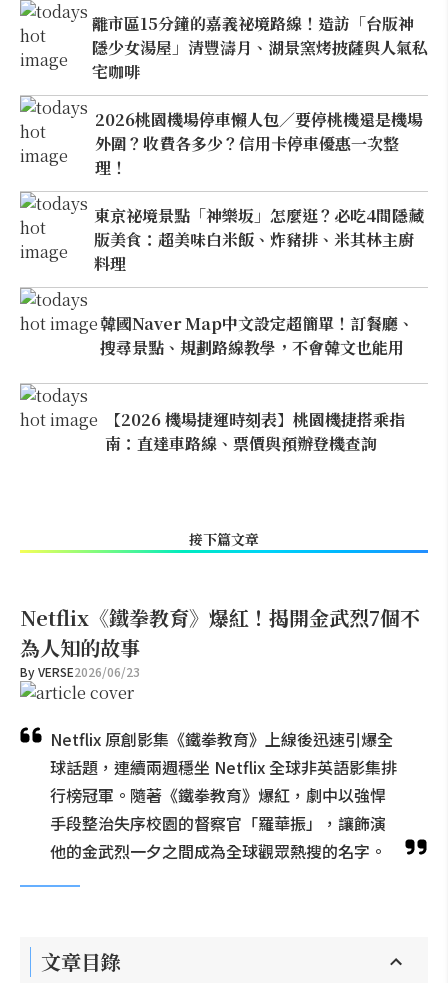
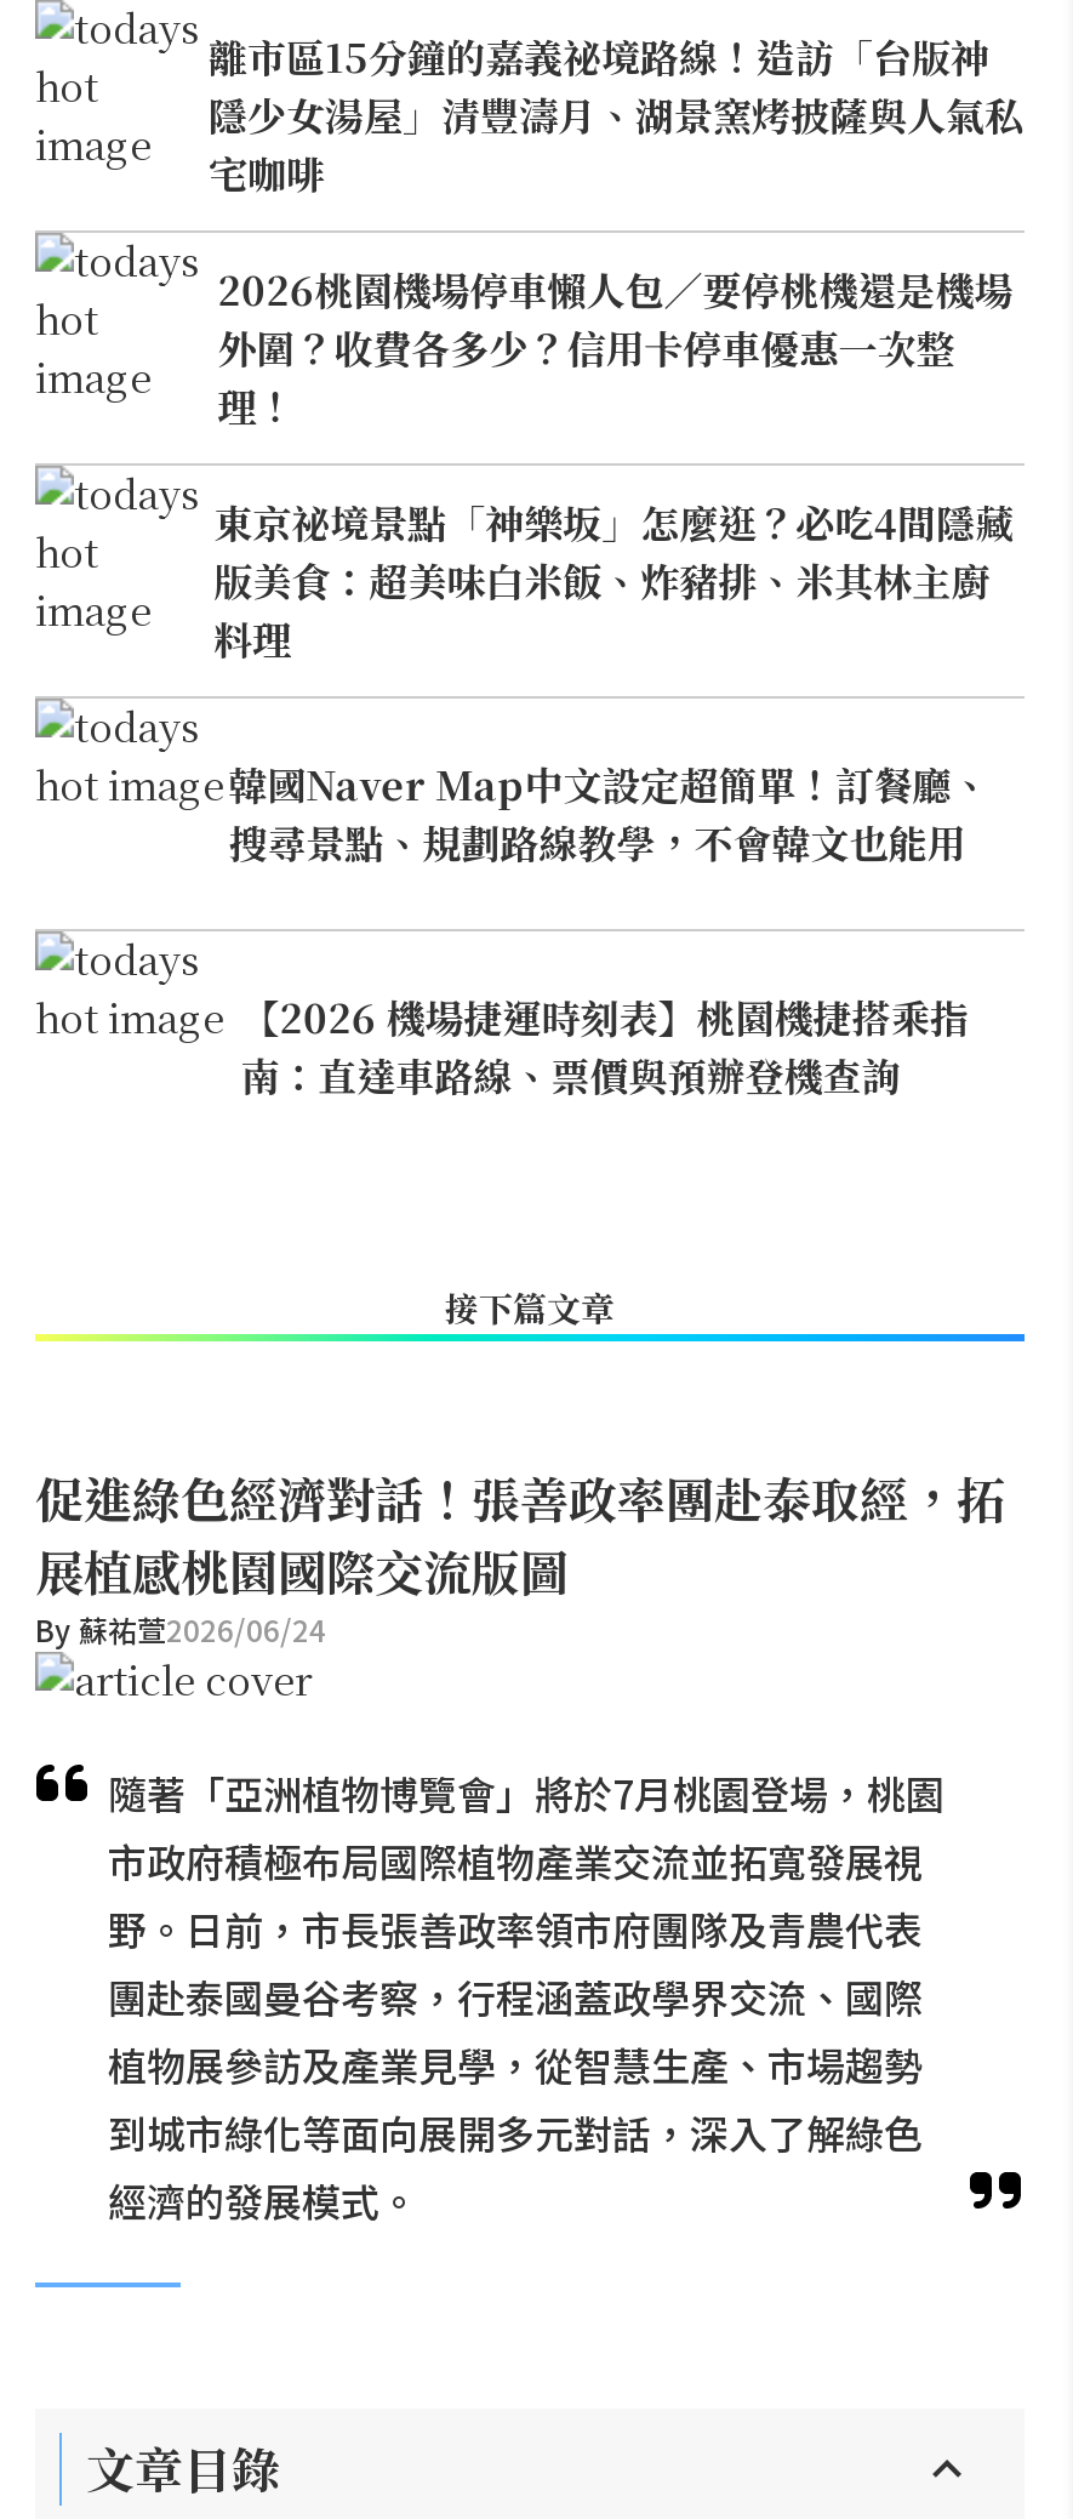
- Netflix《鐵拳教育》爆紅！揭開金武烈7個不
- 為人知的故事
- By VERSE2026/06/23
+ 促進綠色經濟對話！張善政率團赴泰取經，拓
+ 展植感桃園國際交流版圖
+ By 蘇祐萱2026/06/24

- Netflix 原創影集《鐵拳教育》上線後迅速引爆全
- 球話題，連續兩週穩坐 Netflix 全球非英語影集排
- 行榜冠軍。隨著《鐵拳教育》爆紅，劇中以強悍
- 手段整治失序校園的督察官「羅華振」，讓飾演
- 他的金武烈一夕之間成為全球觀眾熱搜的名字。
+ 隨著「亞洲植物博覽會」將於7月桃園登場，桃園
+ 市政府積極布局國際植物產業交流並拓寬發展視
+ 野。日前，市長張善政率領市府團隊及青農代表
+ 團赴泰國曼谷考察，行程涵蓋政學界交流、國際
+ 植物展參訪及產業見學，從智慧生產、市場趨勢
+ 到城市綠化等面向展開多元對話，深入了解綠色
+ 經濟的發展模式。
